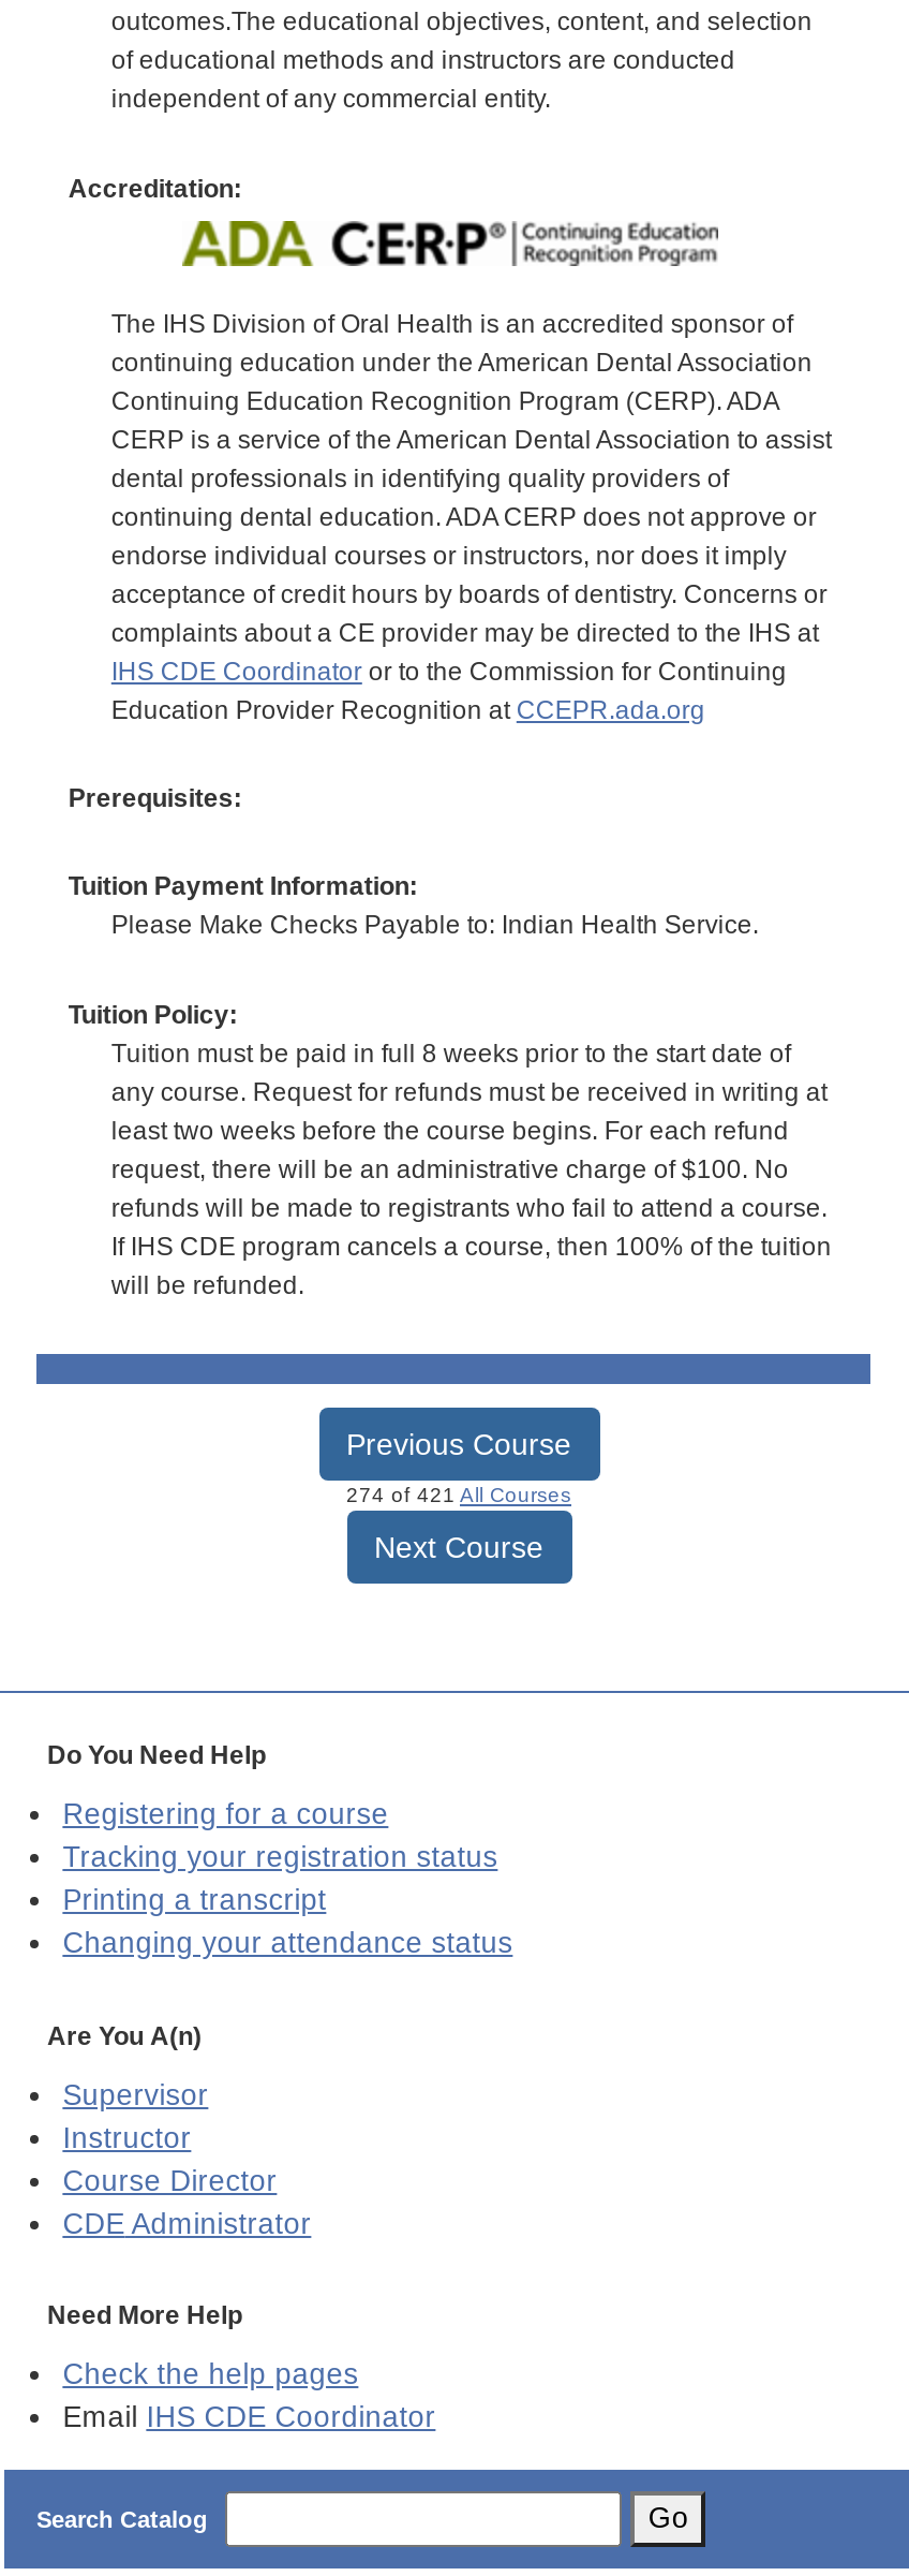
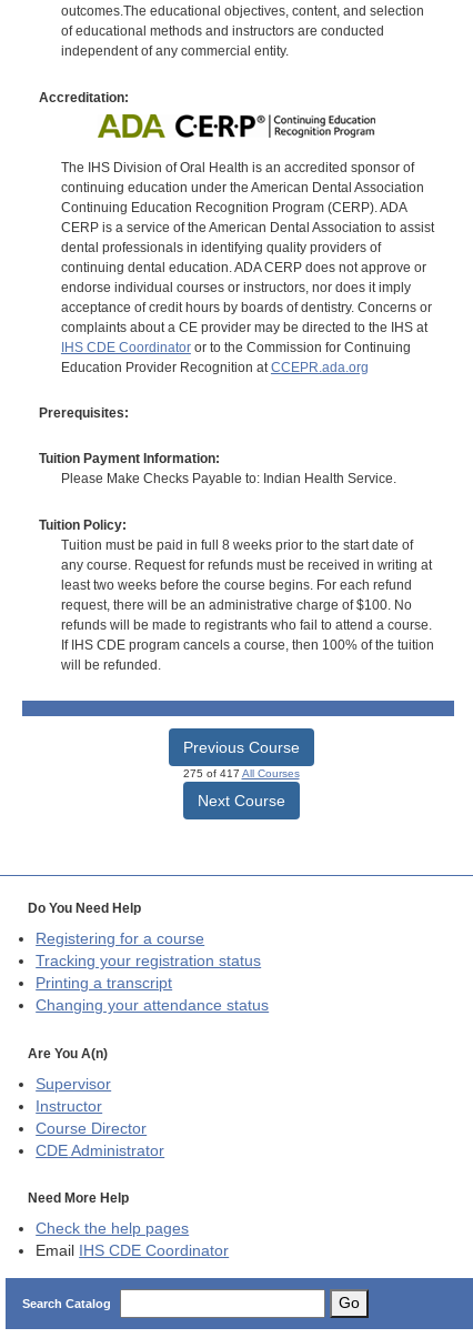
- 274 of 421All Courses
+ 275 of 417All Courses
